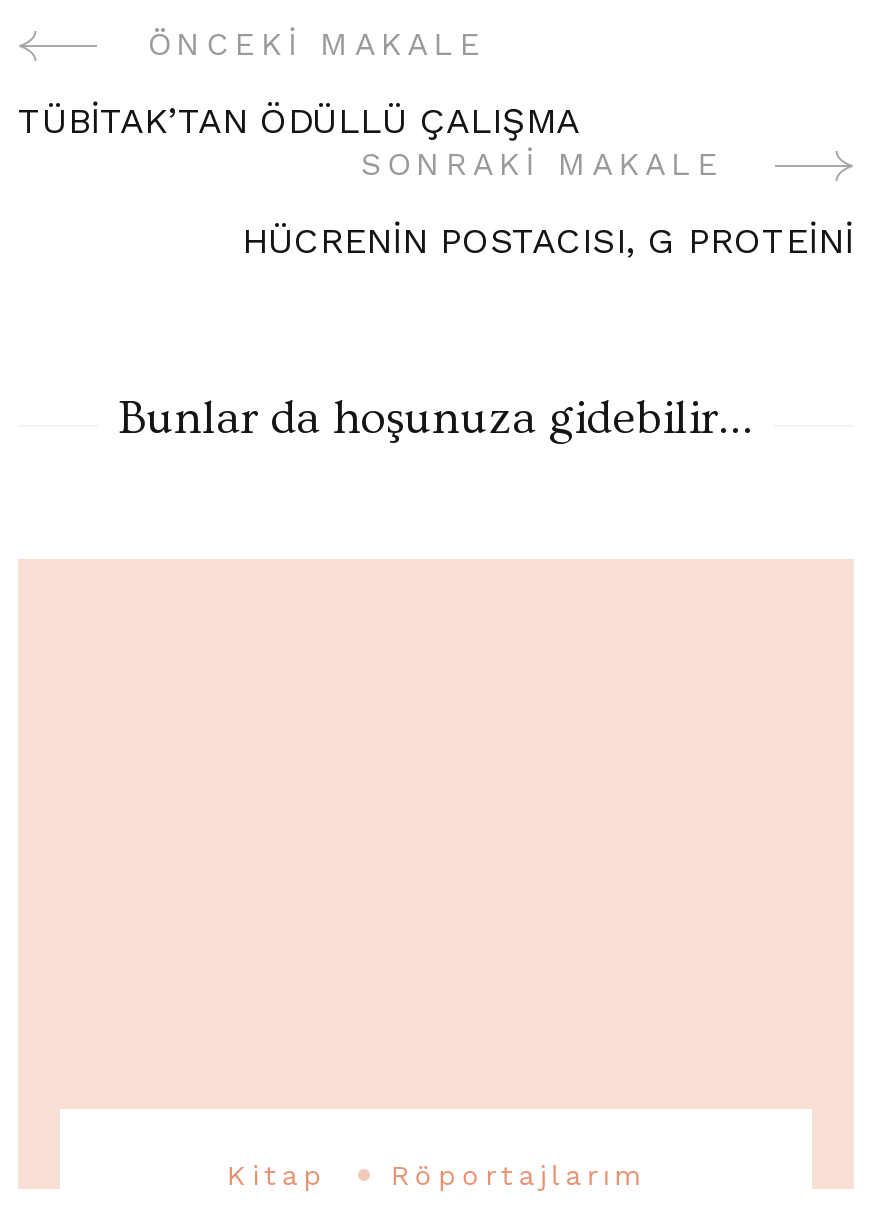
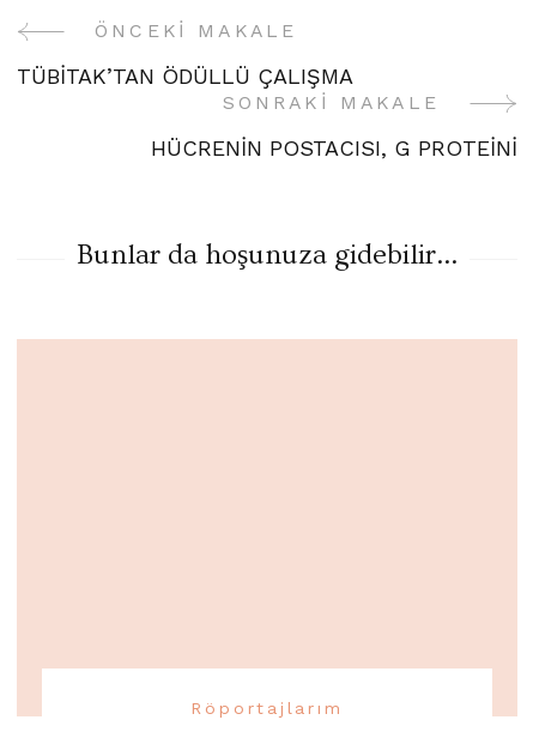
- Kitap
